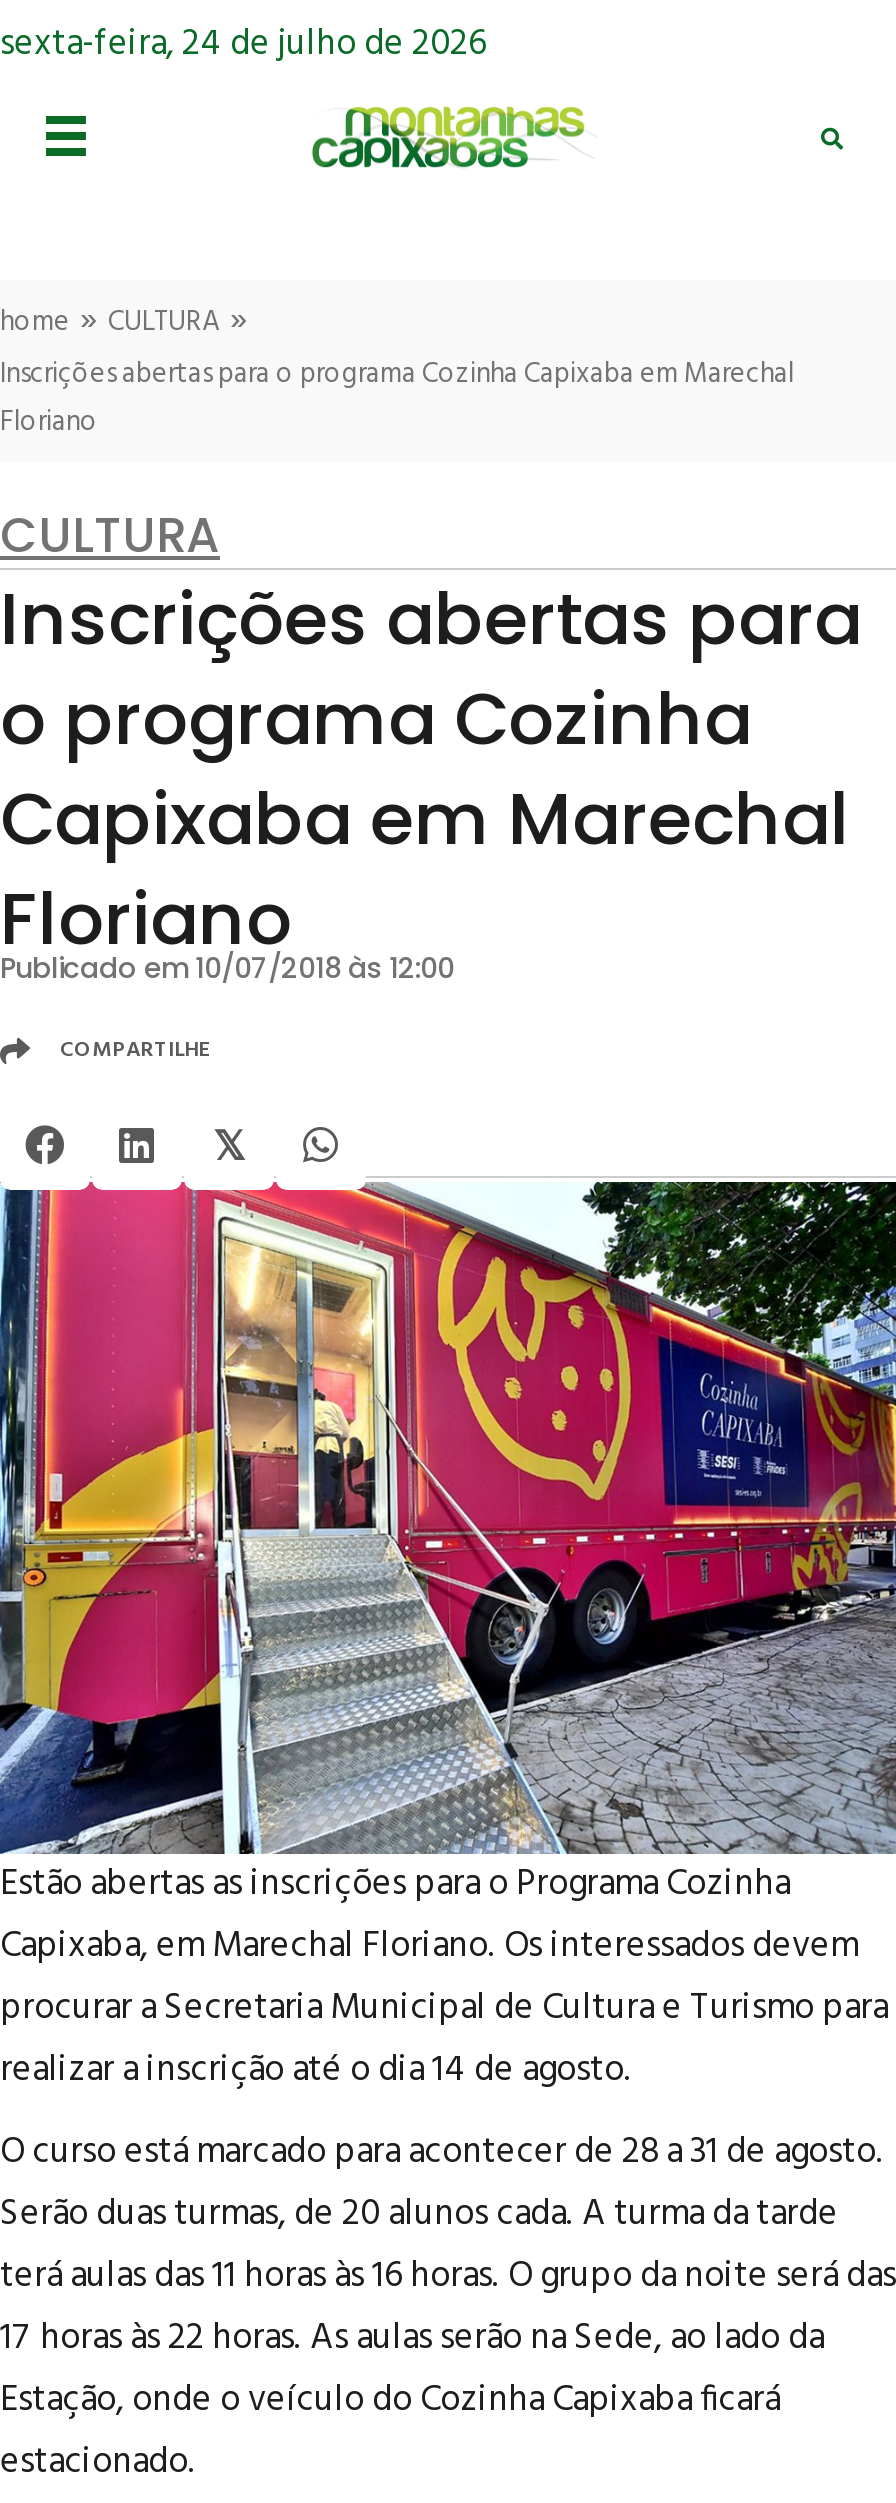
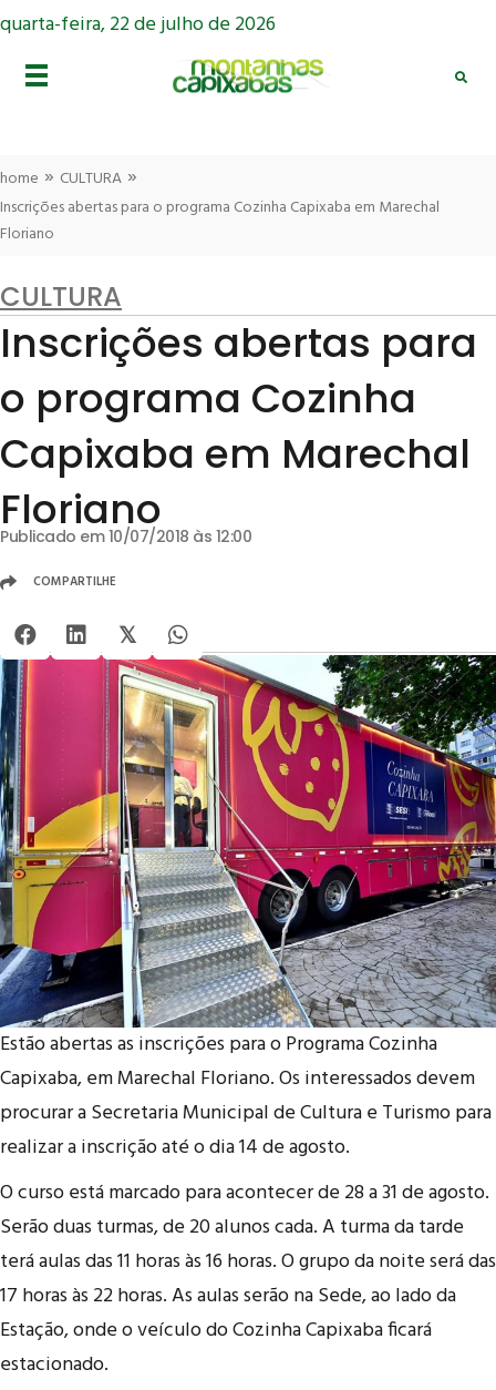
- sexta-feira, 24 de julho de 2026
+ quarta-feira, 22 de julho de 2026
